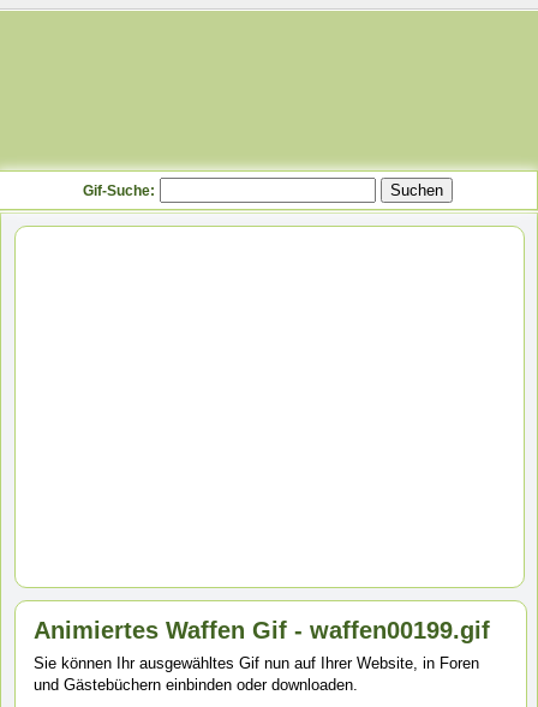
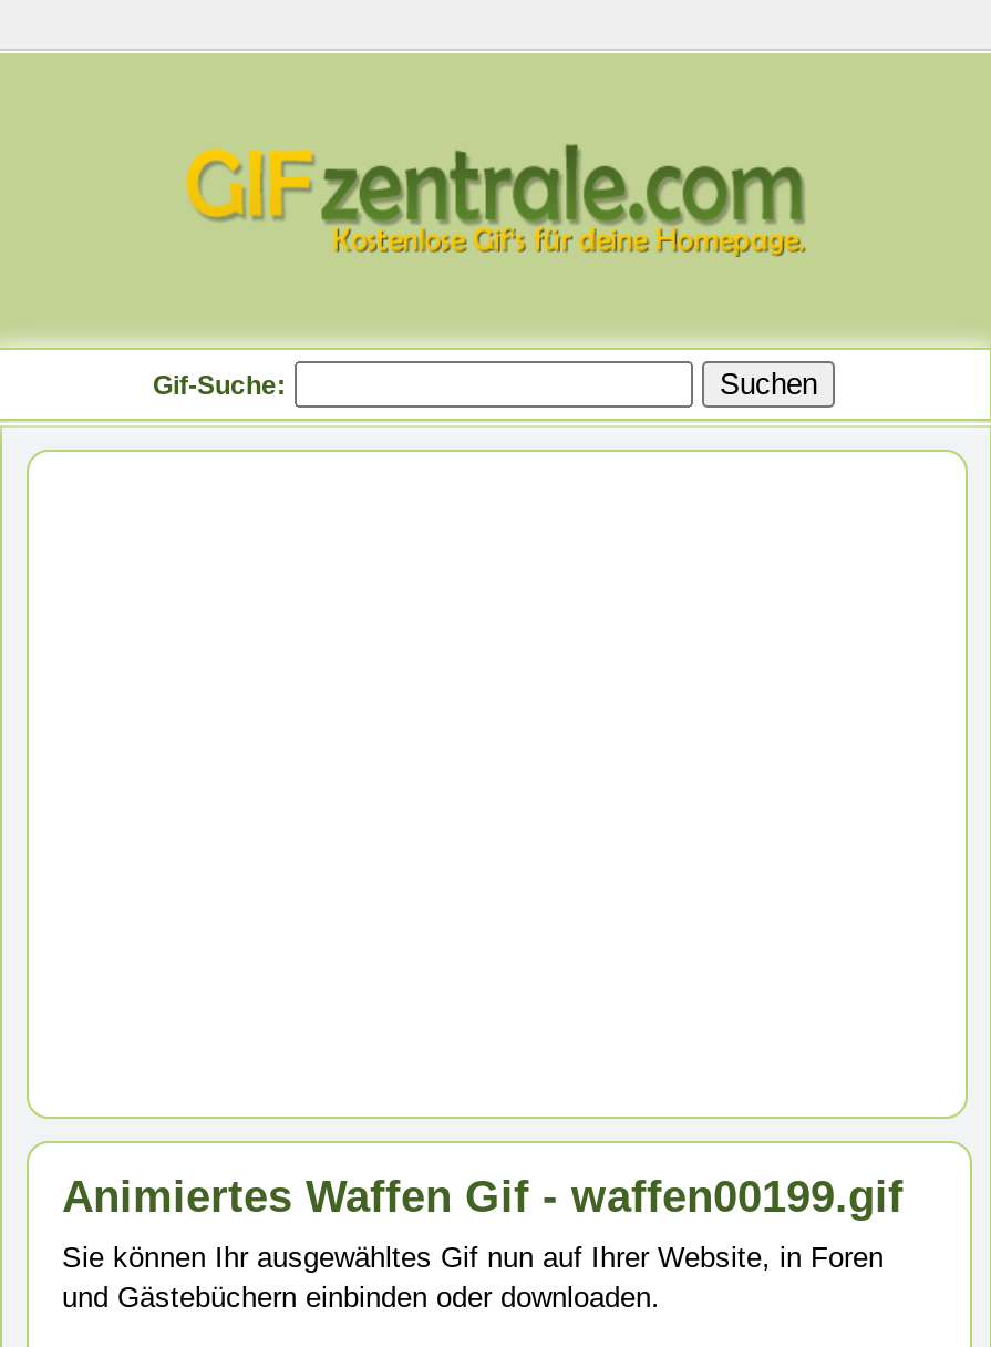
+ [image]
